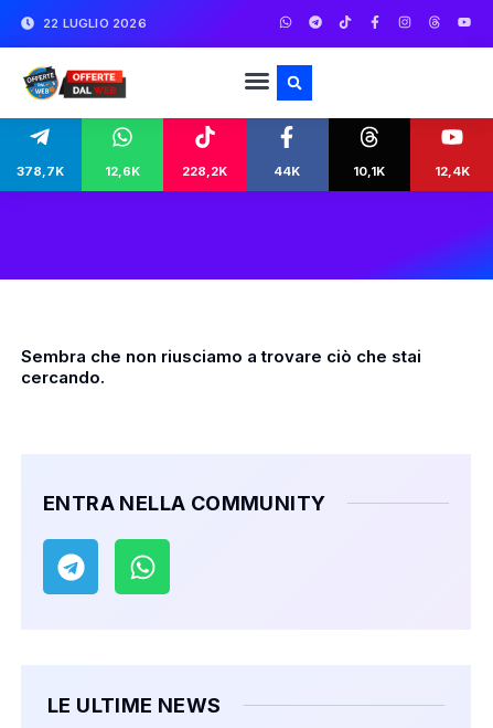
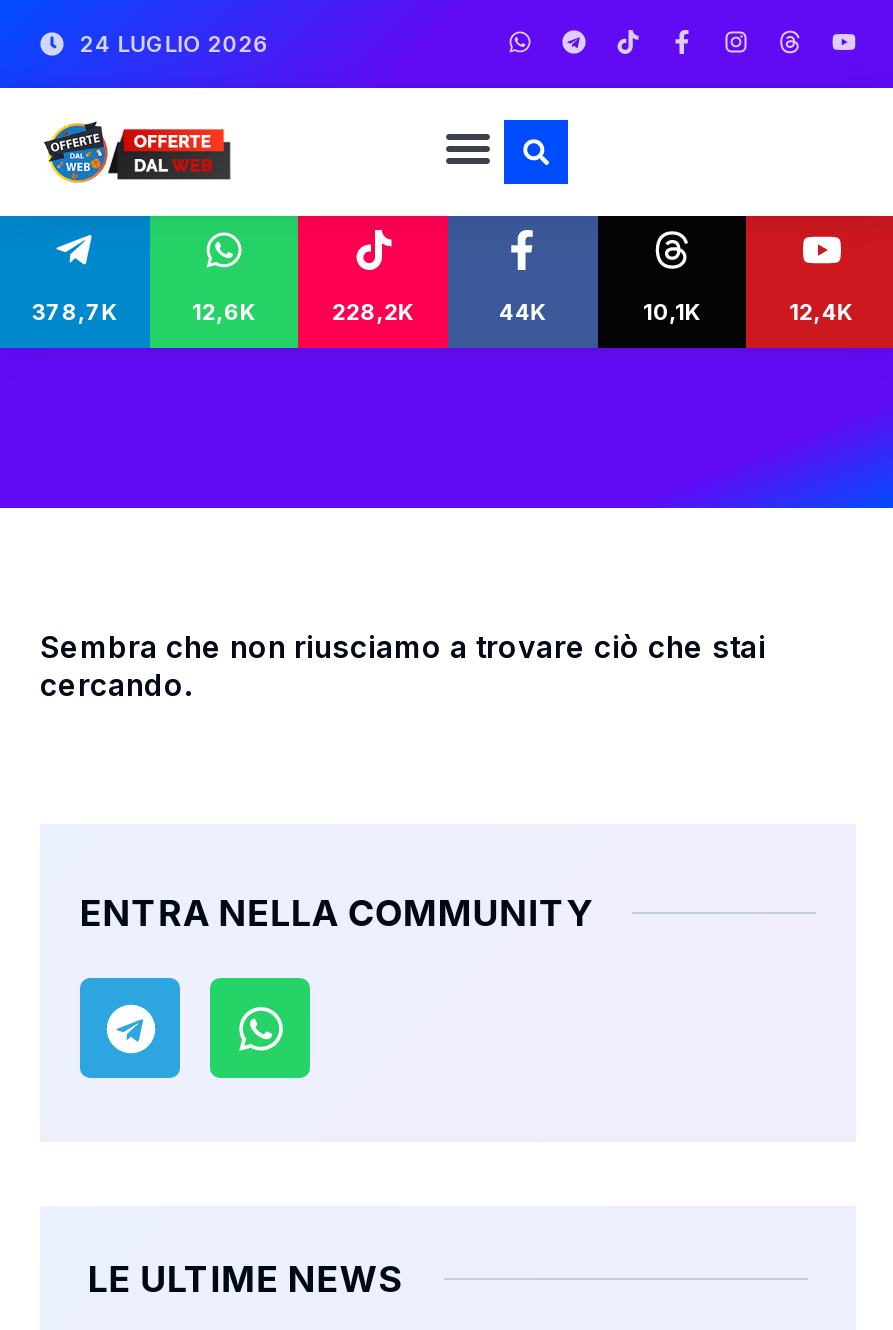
- 22 LUGLIO 2026
+ 24 LUGLIO 2026
